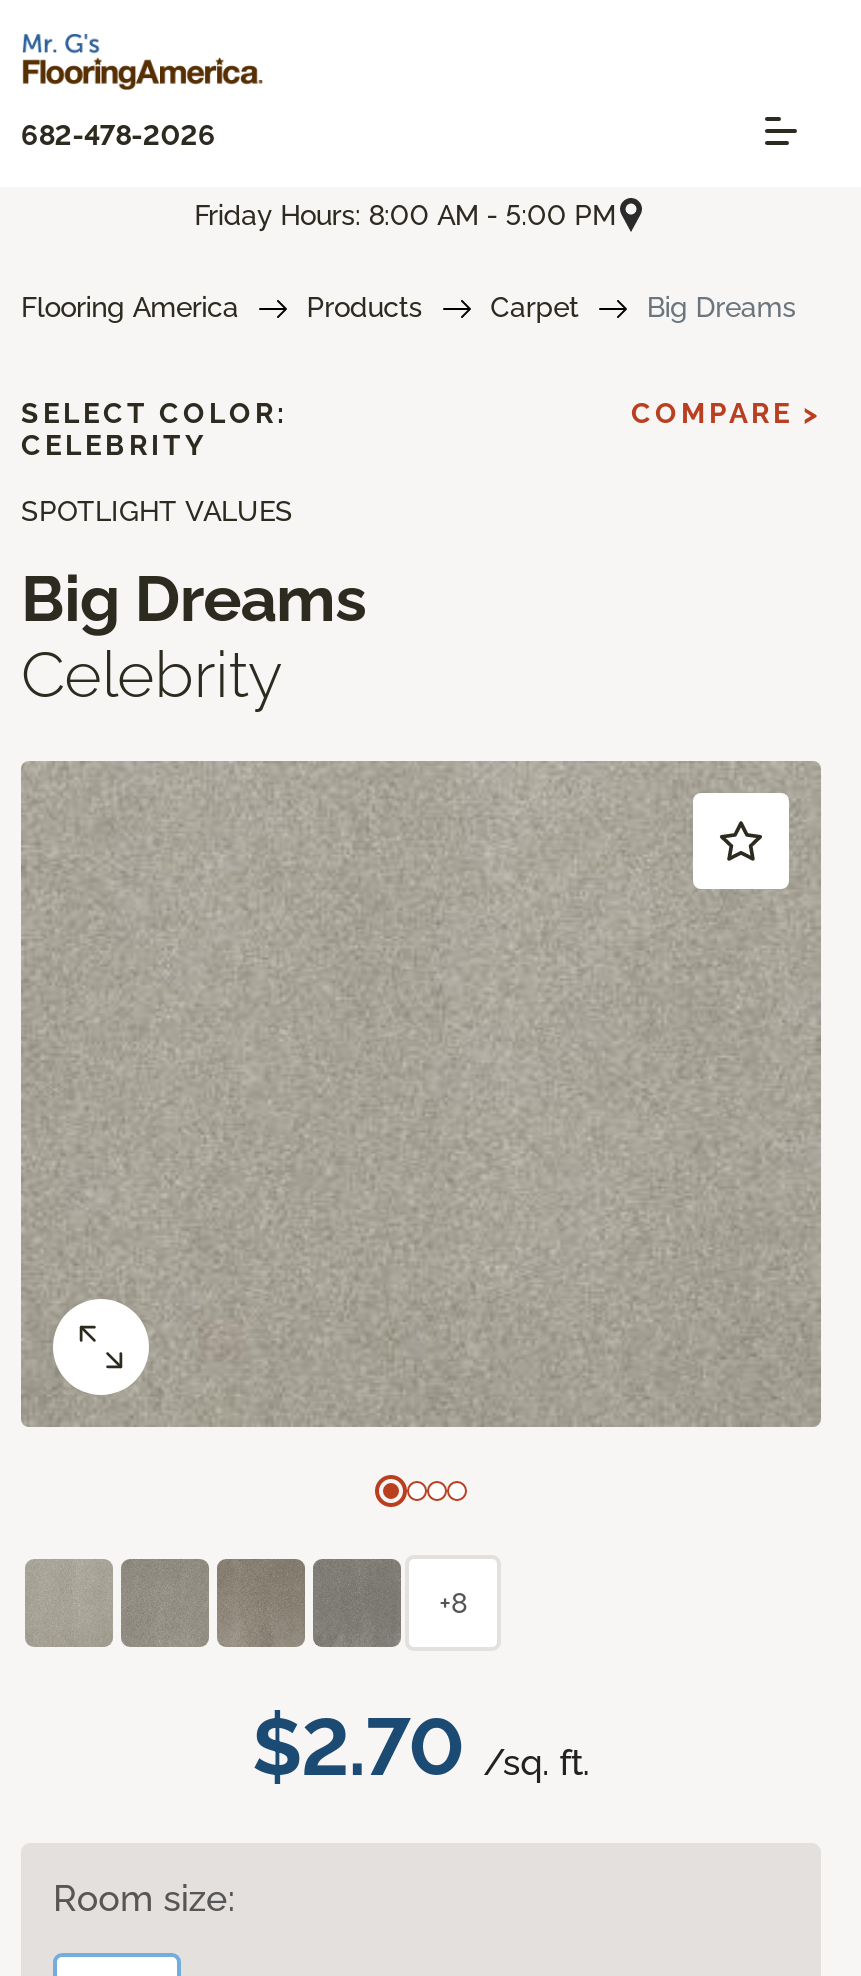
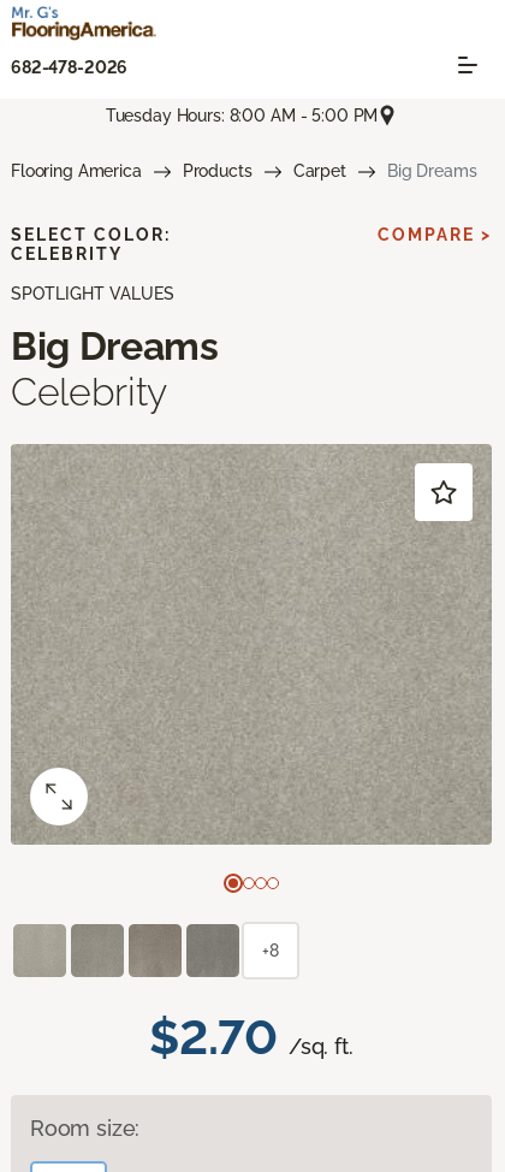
- Friday Hours: 8:00 AM - 5:00 PM
+ Tuesday Hours: 8:00 AM - 5:00 PM
